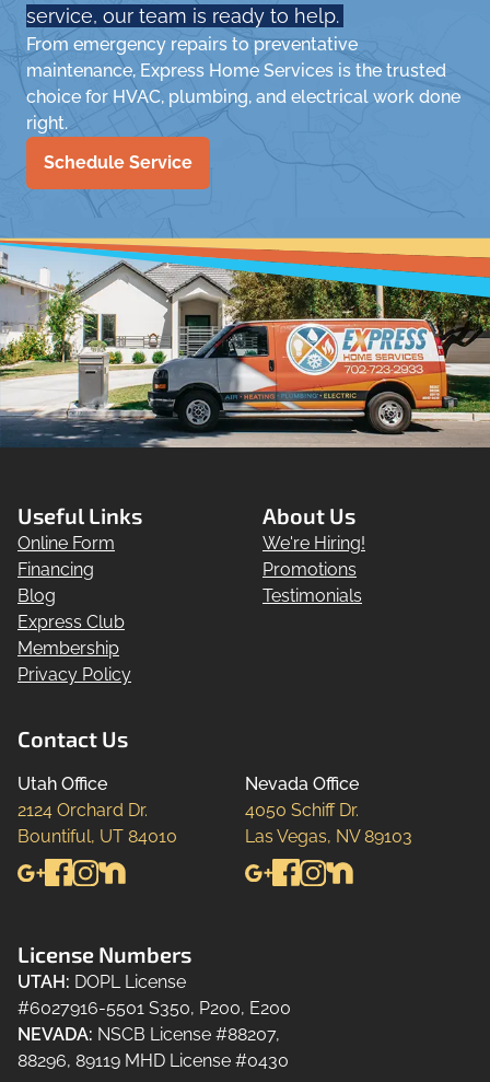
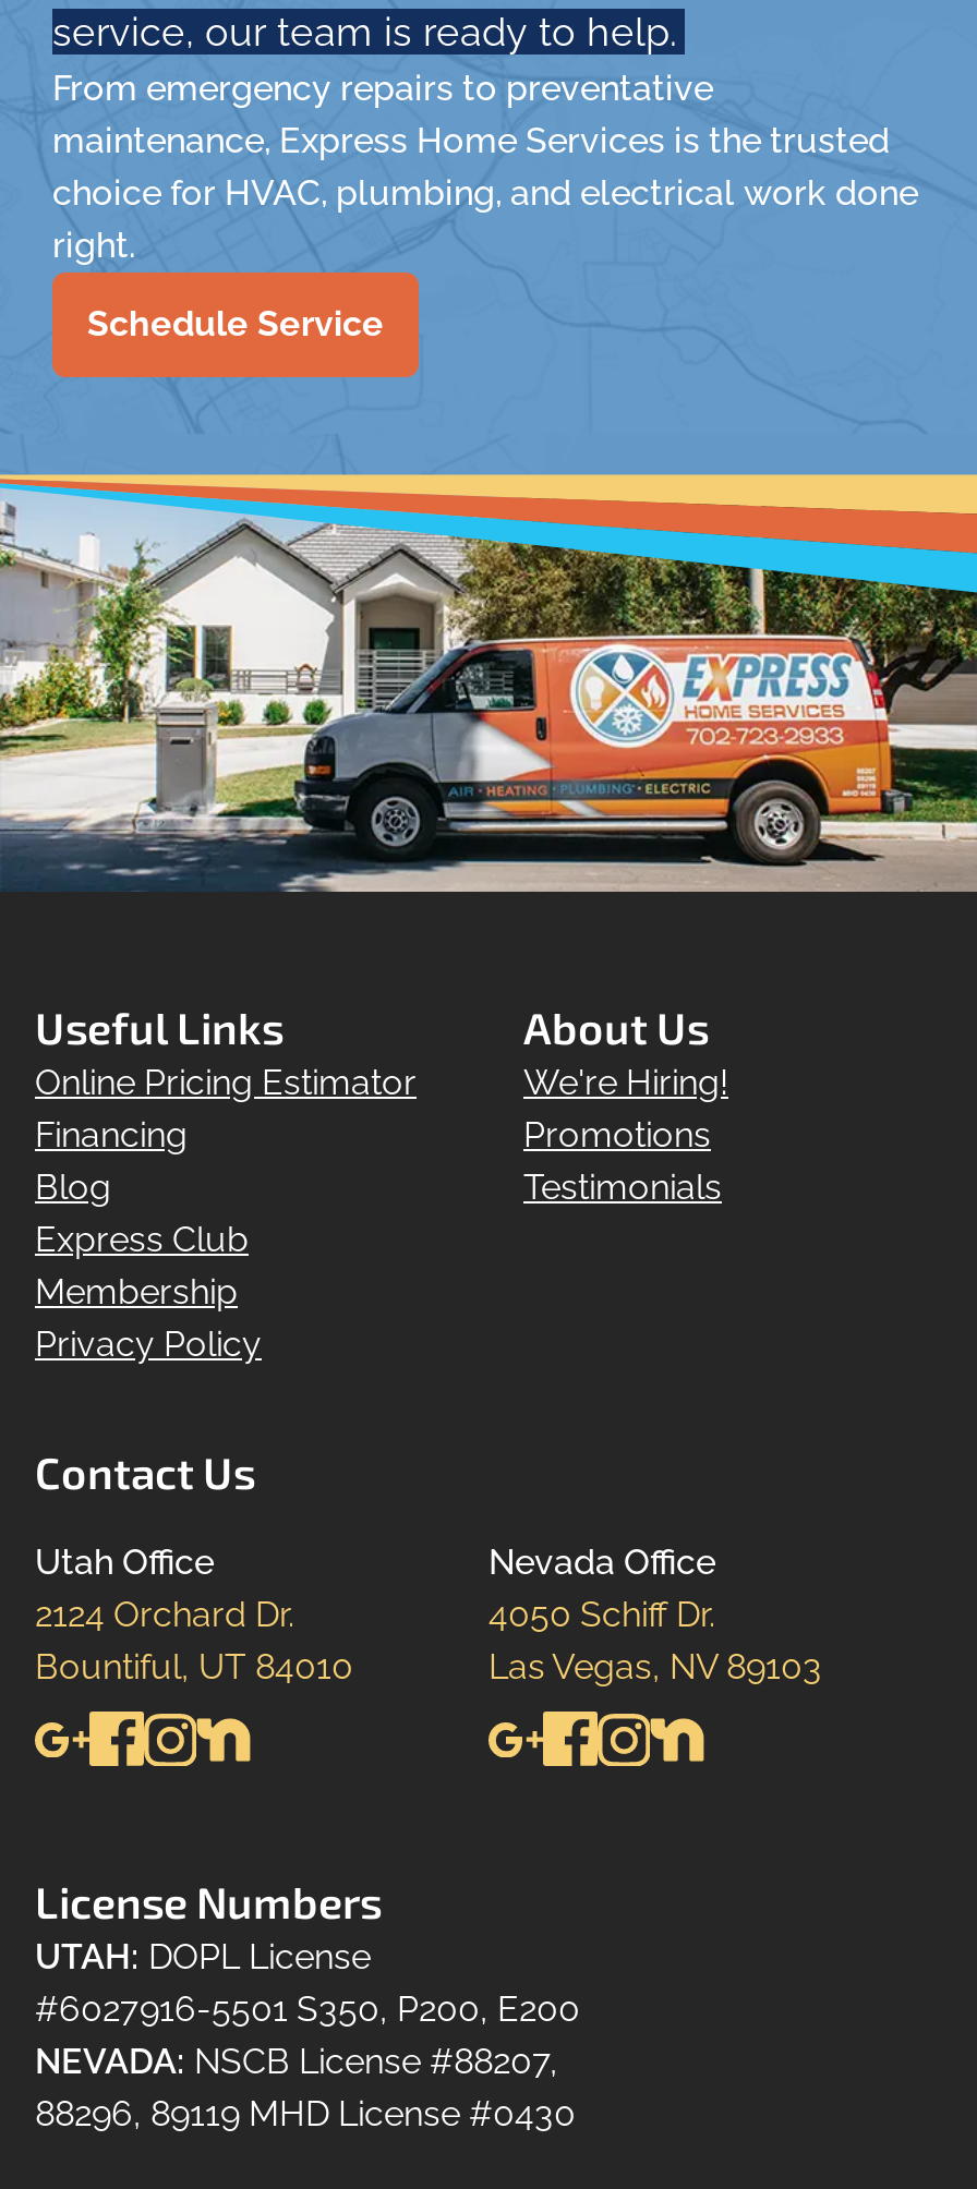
- Online Form
+ Online Pricing Estimator
